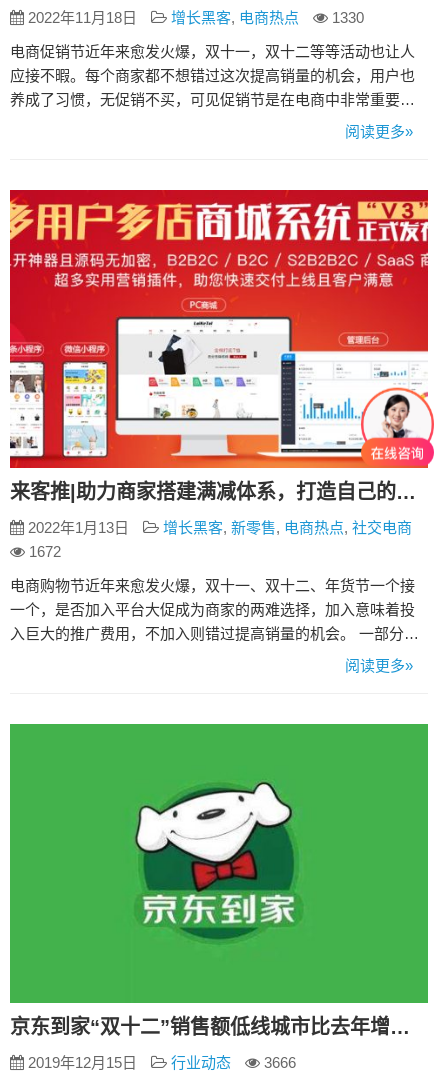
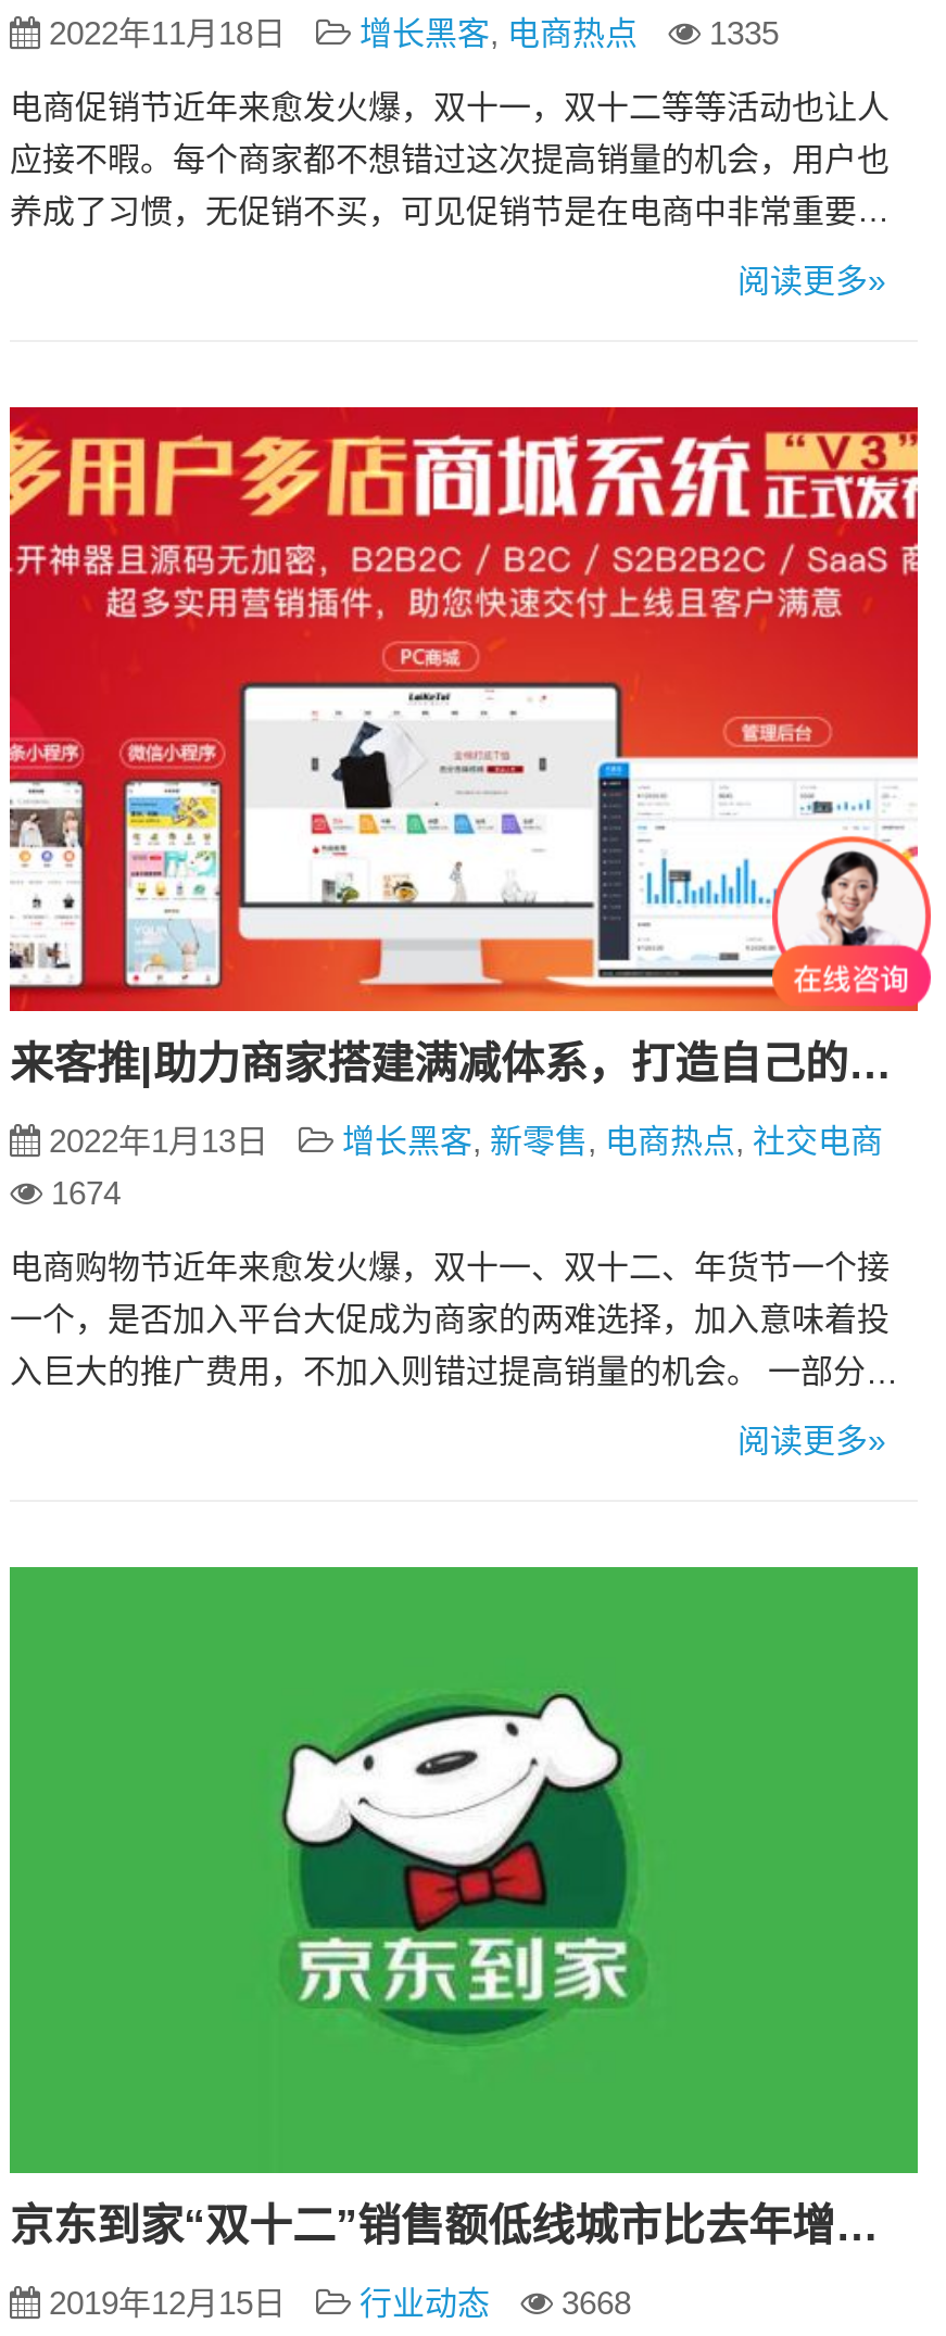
- 2022年11月18日 增长黑客,电商热点 1330
+ 2022年11月18日 增长黑客,电商热点 1335

- 1672
+ 1674

- 2019年12月15日 行业动态 3666
+ 2019年12月15日 行业动态 3668
